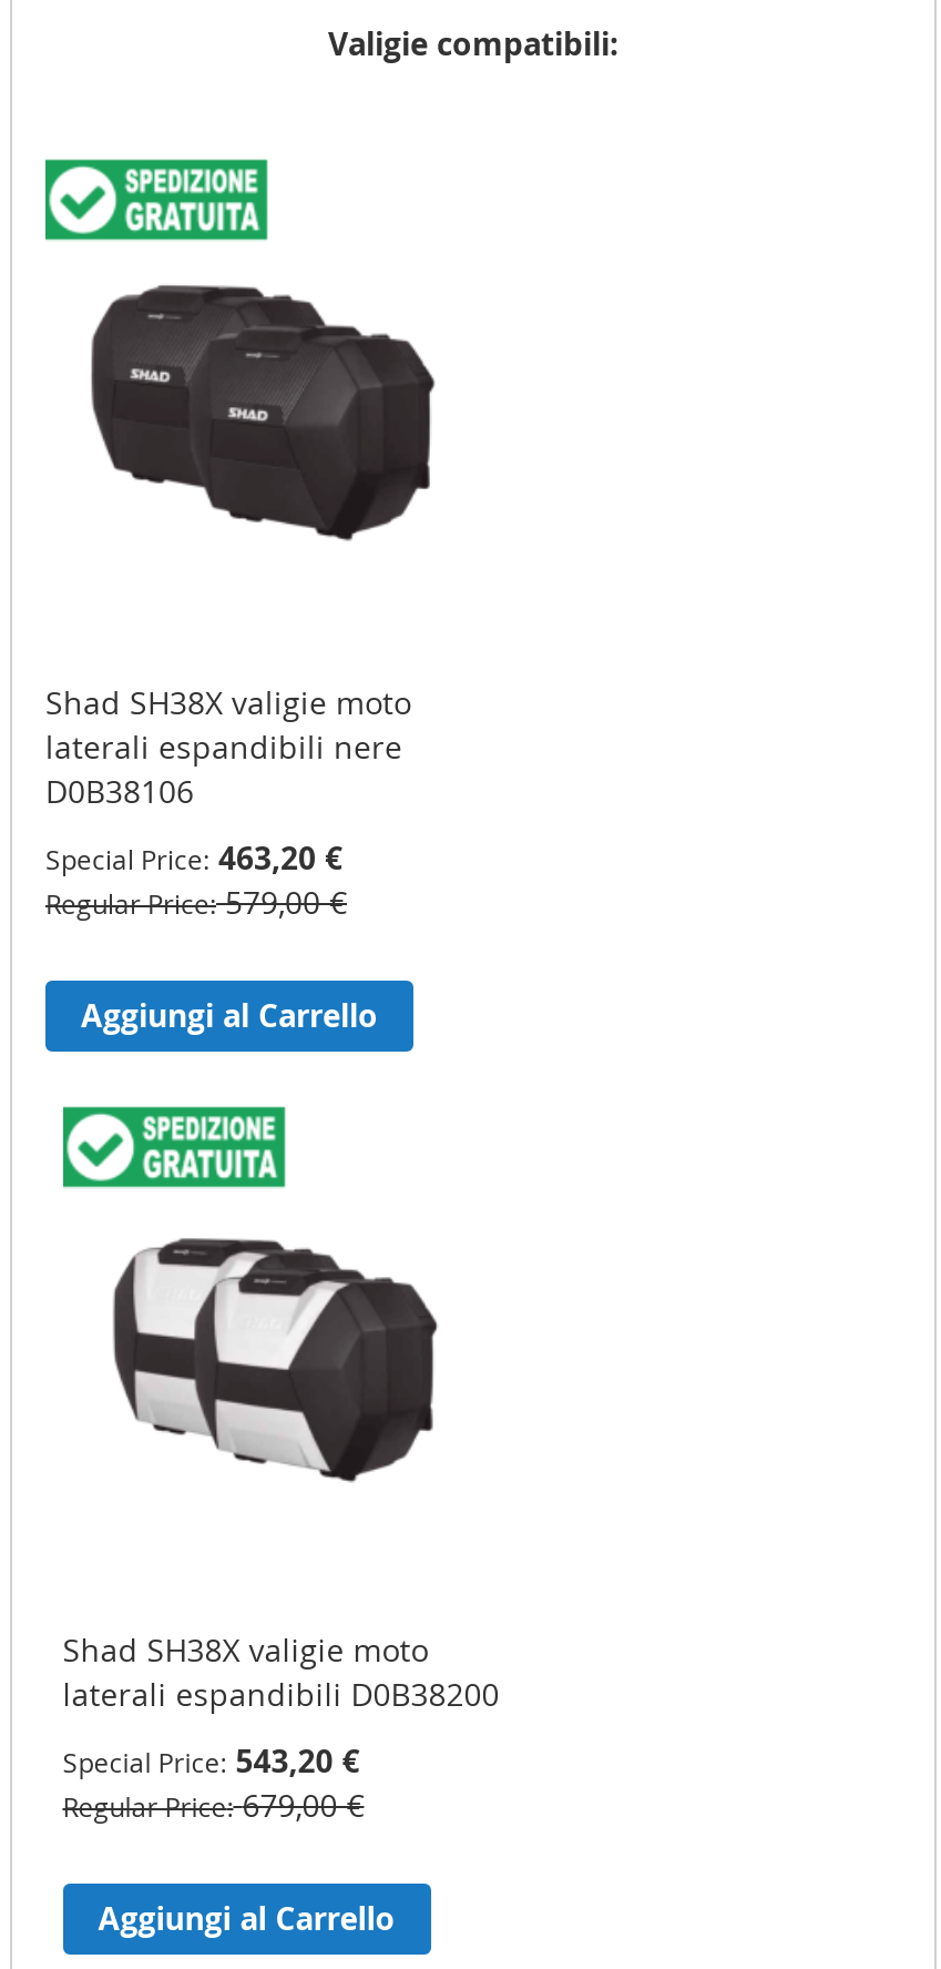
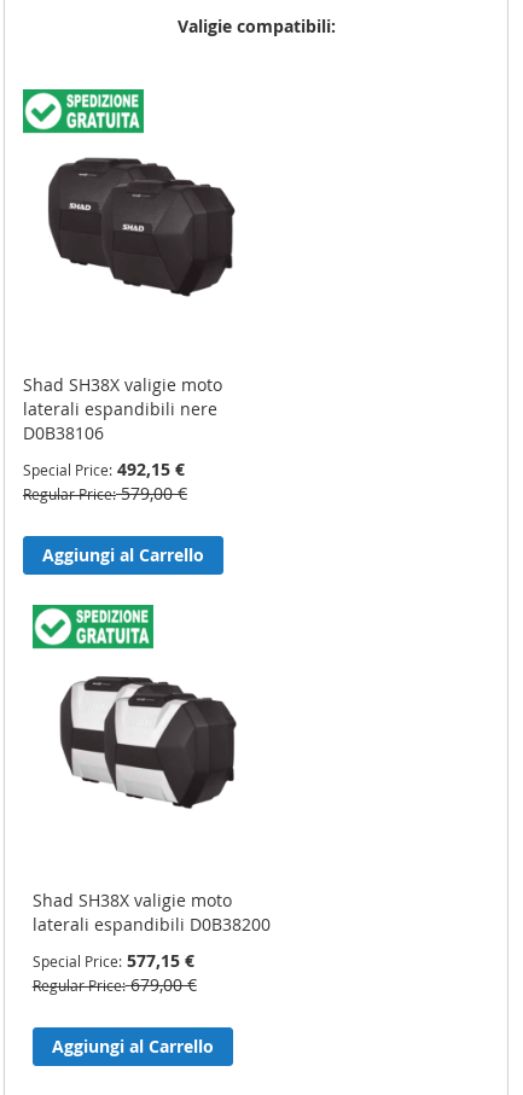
- Special Price 463,20 €
+ Special Price 492,15 €

- Special Price 543,20 €
+ Special Price 577,15 €
